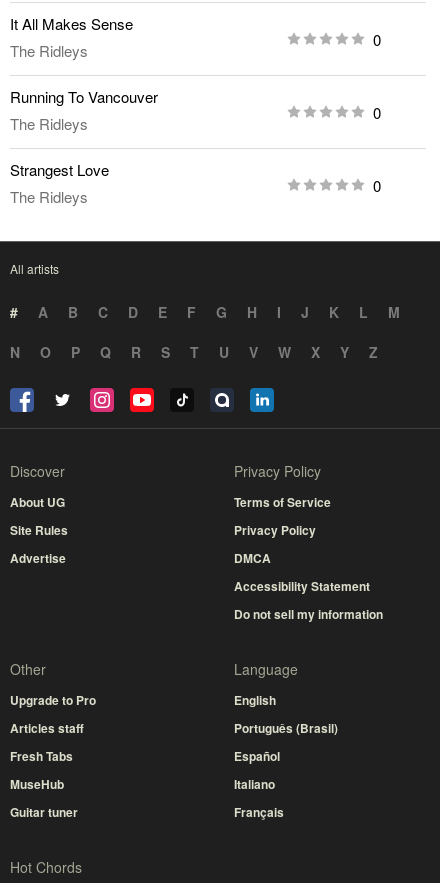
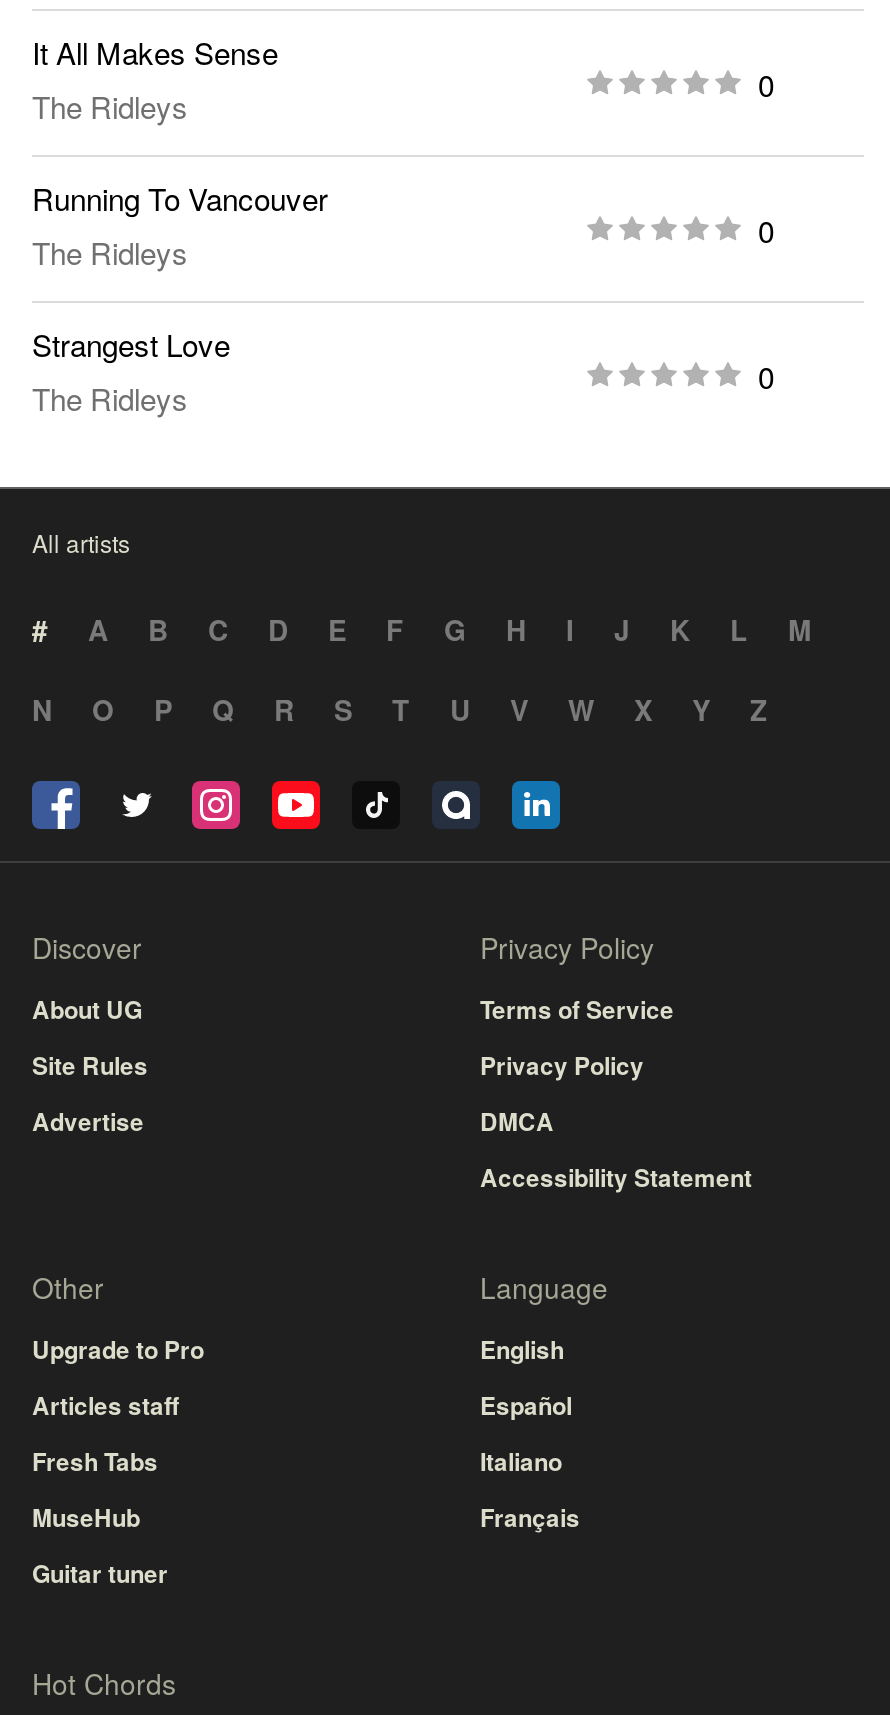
- Do not sell my information

- Português (Brasil)

moved up: Español | Italiano | Français
